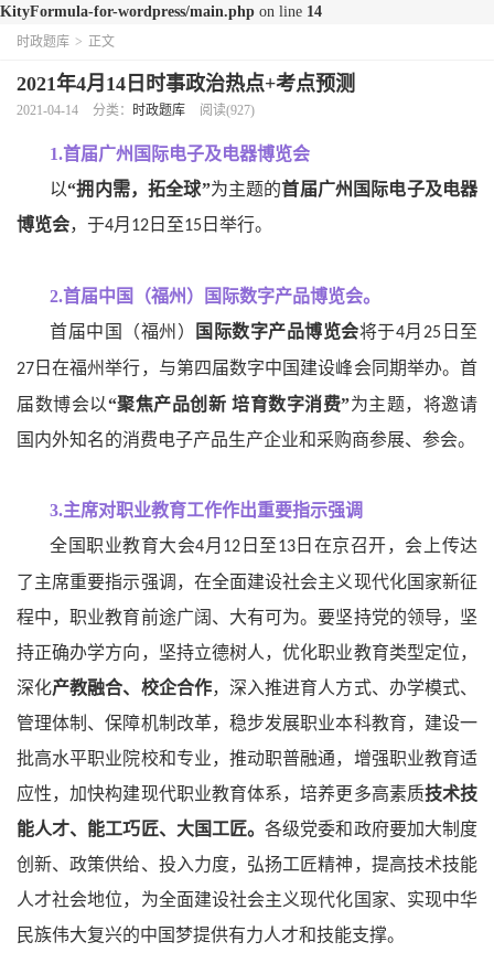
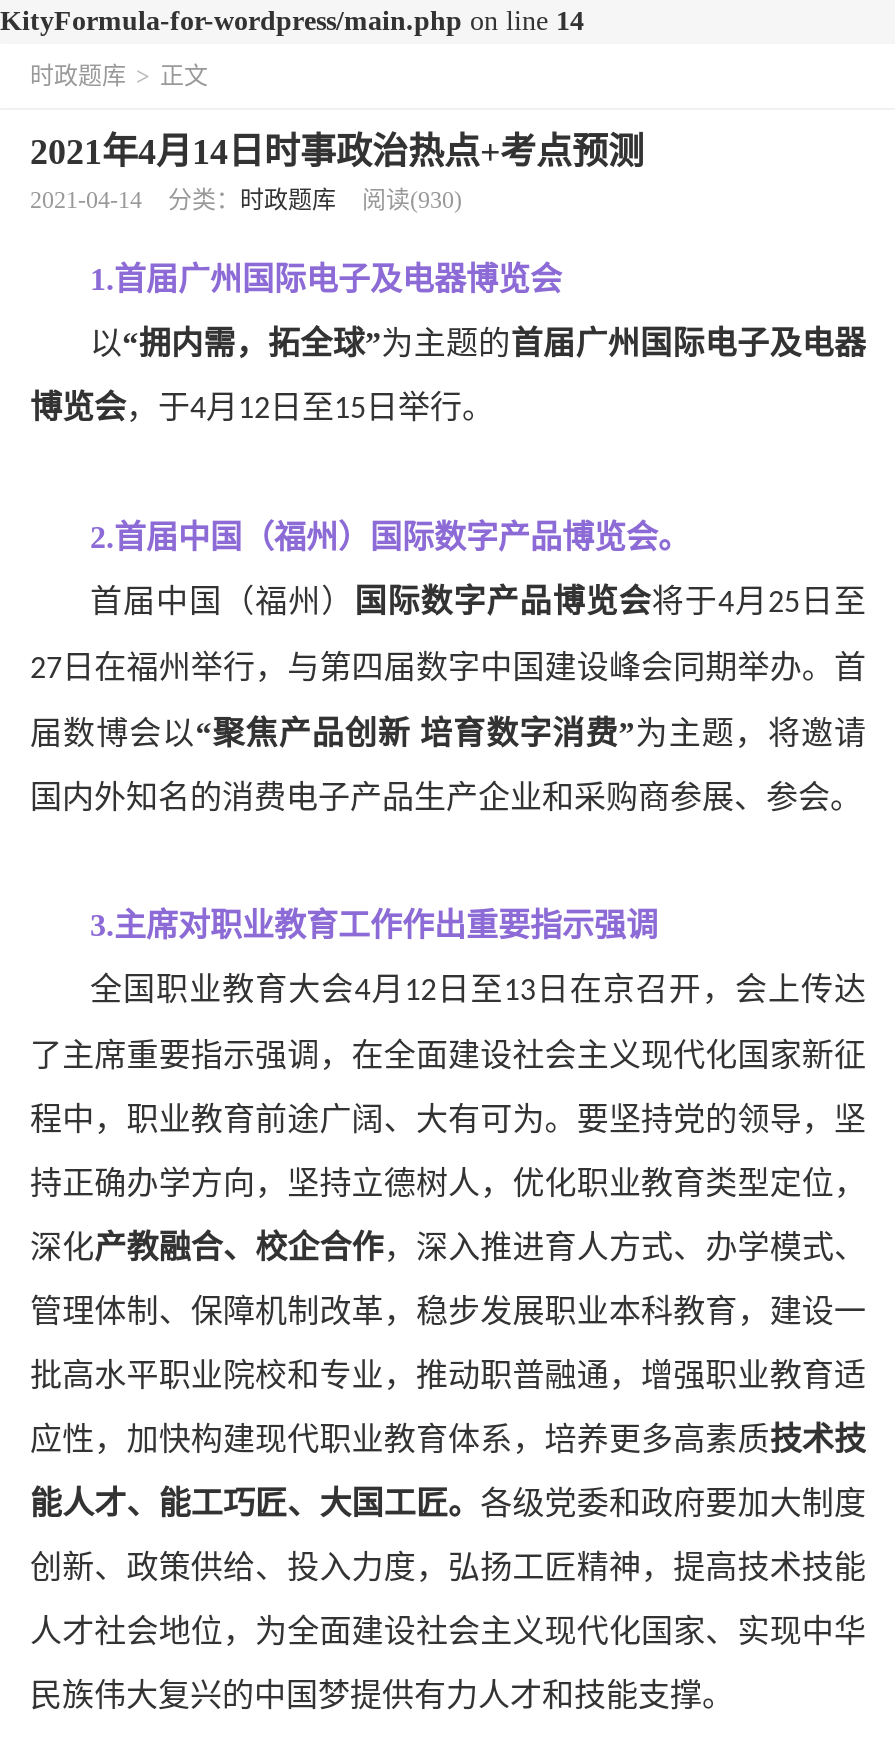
- 2021-04-14 分类：时政题库 阅读(927)
+ 2021-04-14 分类：时政题库 阅读(930)
